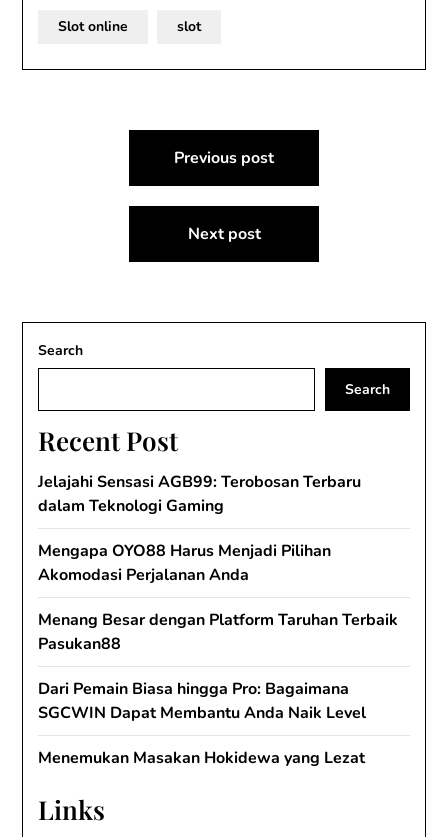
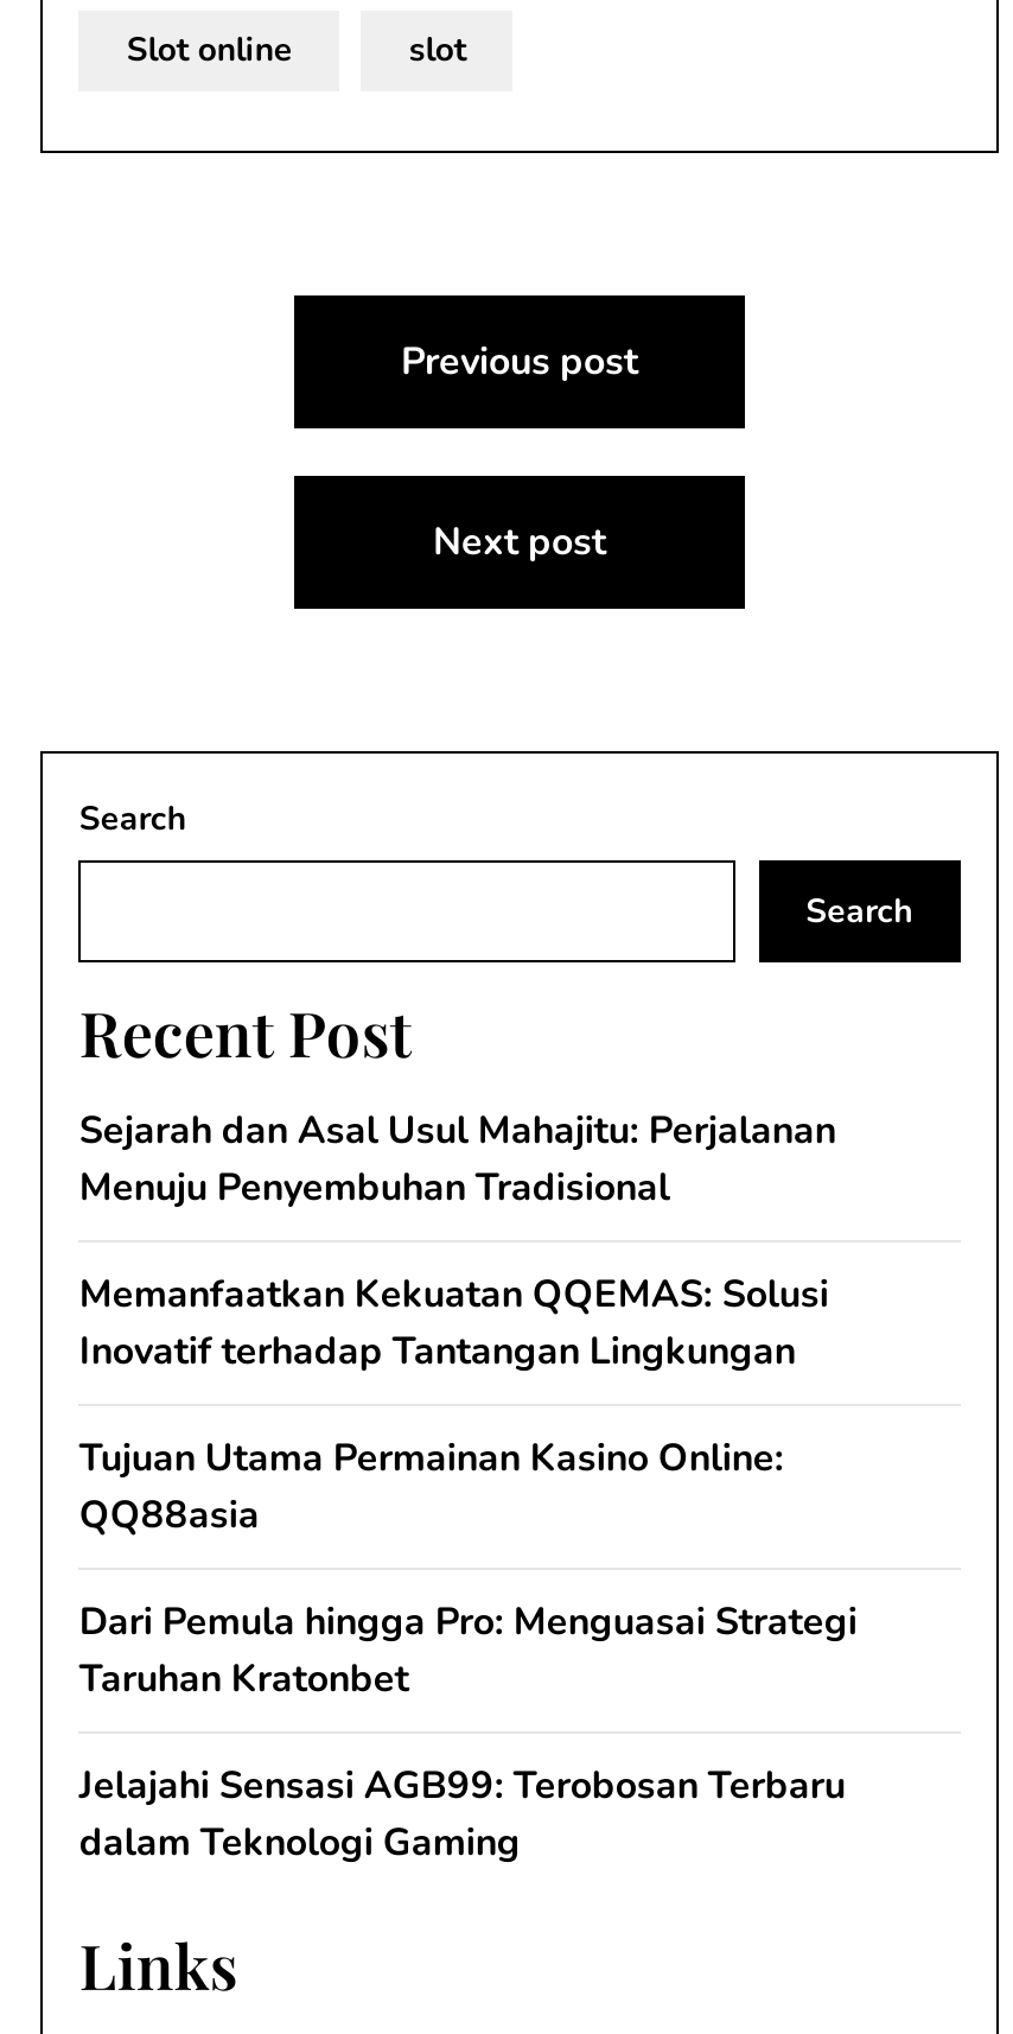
+ Sejarah dan Asal Usul Mahajitu: Perjalanan
+ Menuju Penyembuhan Tradisional
+ Memanfaatkan Kekuatan QQEMAS: Solusi
+ Inovatif terhadap Tantangan Lingkungan
+ Tujuan Utama Permainan Kasino Online:
+ QQ88asia
+ Dari Pemula hingga Pro: Menguasai Strategi
+ Taruhan Kratonbet

moved down: Jelajahi Sensasi AGB99: Terobosan Terbaru | dalam Teknologi Gaming

- Mengapa OYO88 Harus Menjadi Pilihan
- Akomodasi Perjalanan Anda
- Menang Besar dengan Platform Taruhan Terbaik
- Pasukan88
- Dari Pemain Biasa hingga Pro: Bagaimana
- SGCWIN Dapat Membantu Anda Naik Level
- Menemukan Masakan Hokidewa yang Lezat
